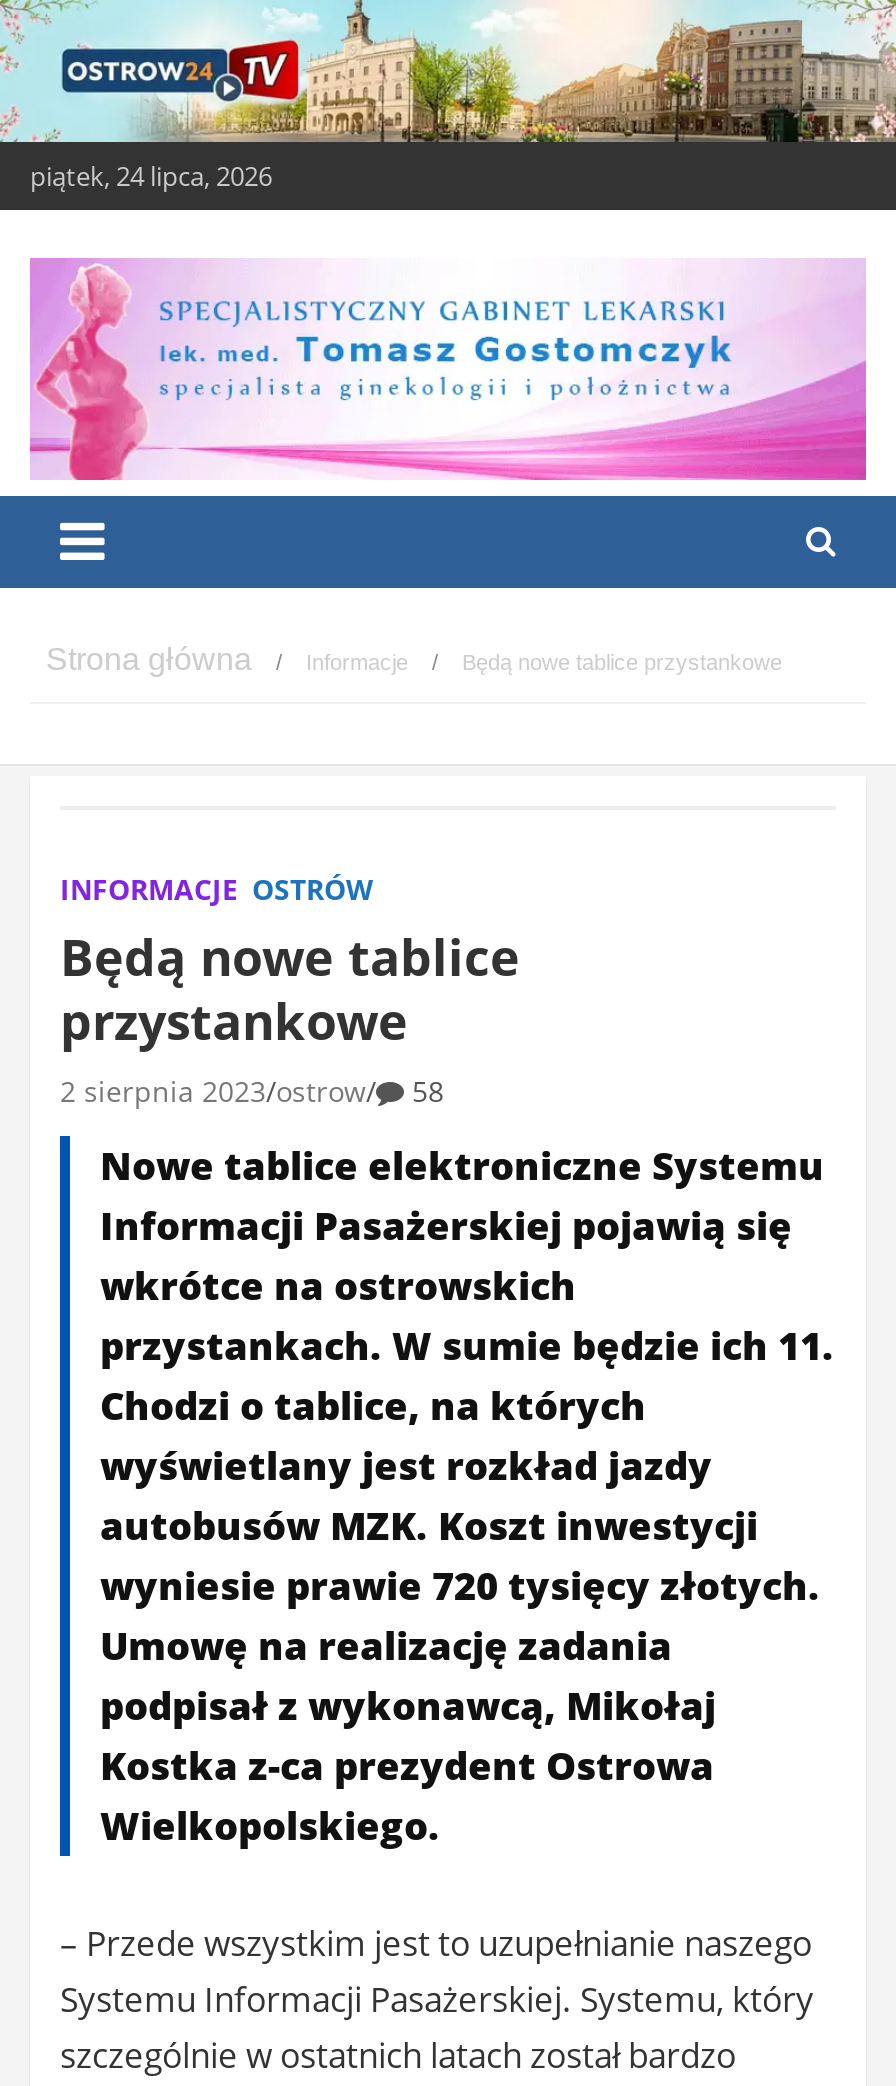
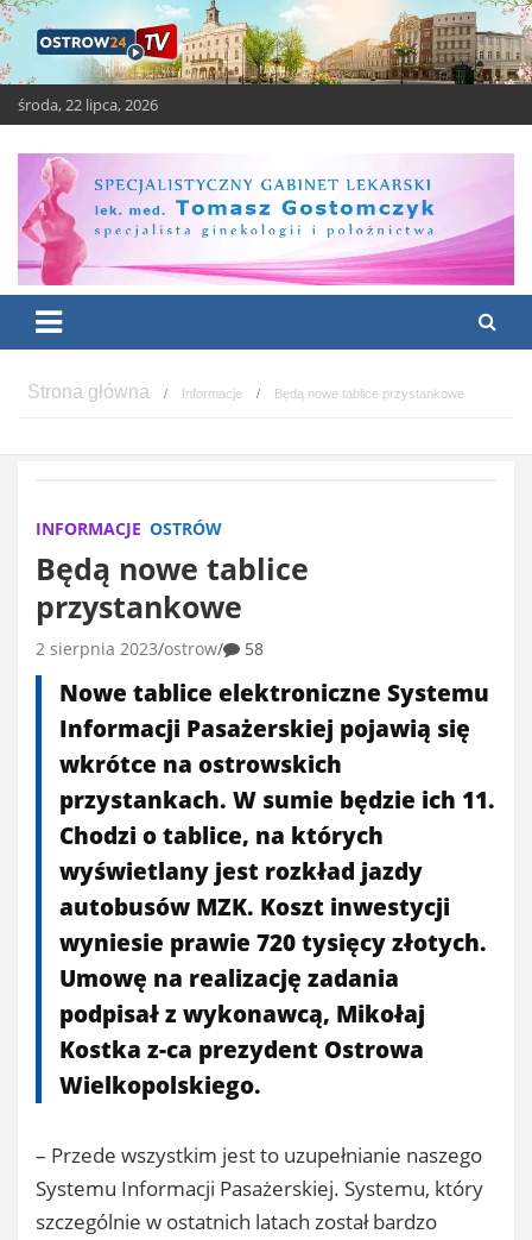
- piątek, 24 lipca, 2026
+ środa, 22 lipca, 2026
